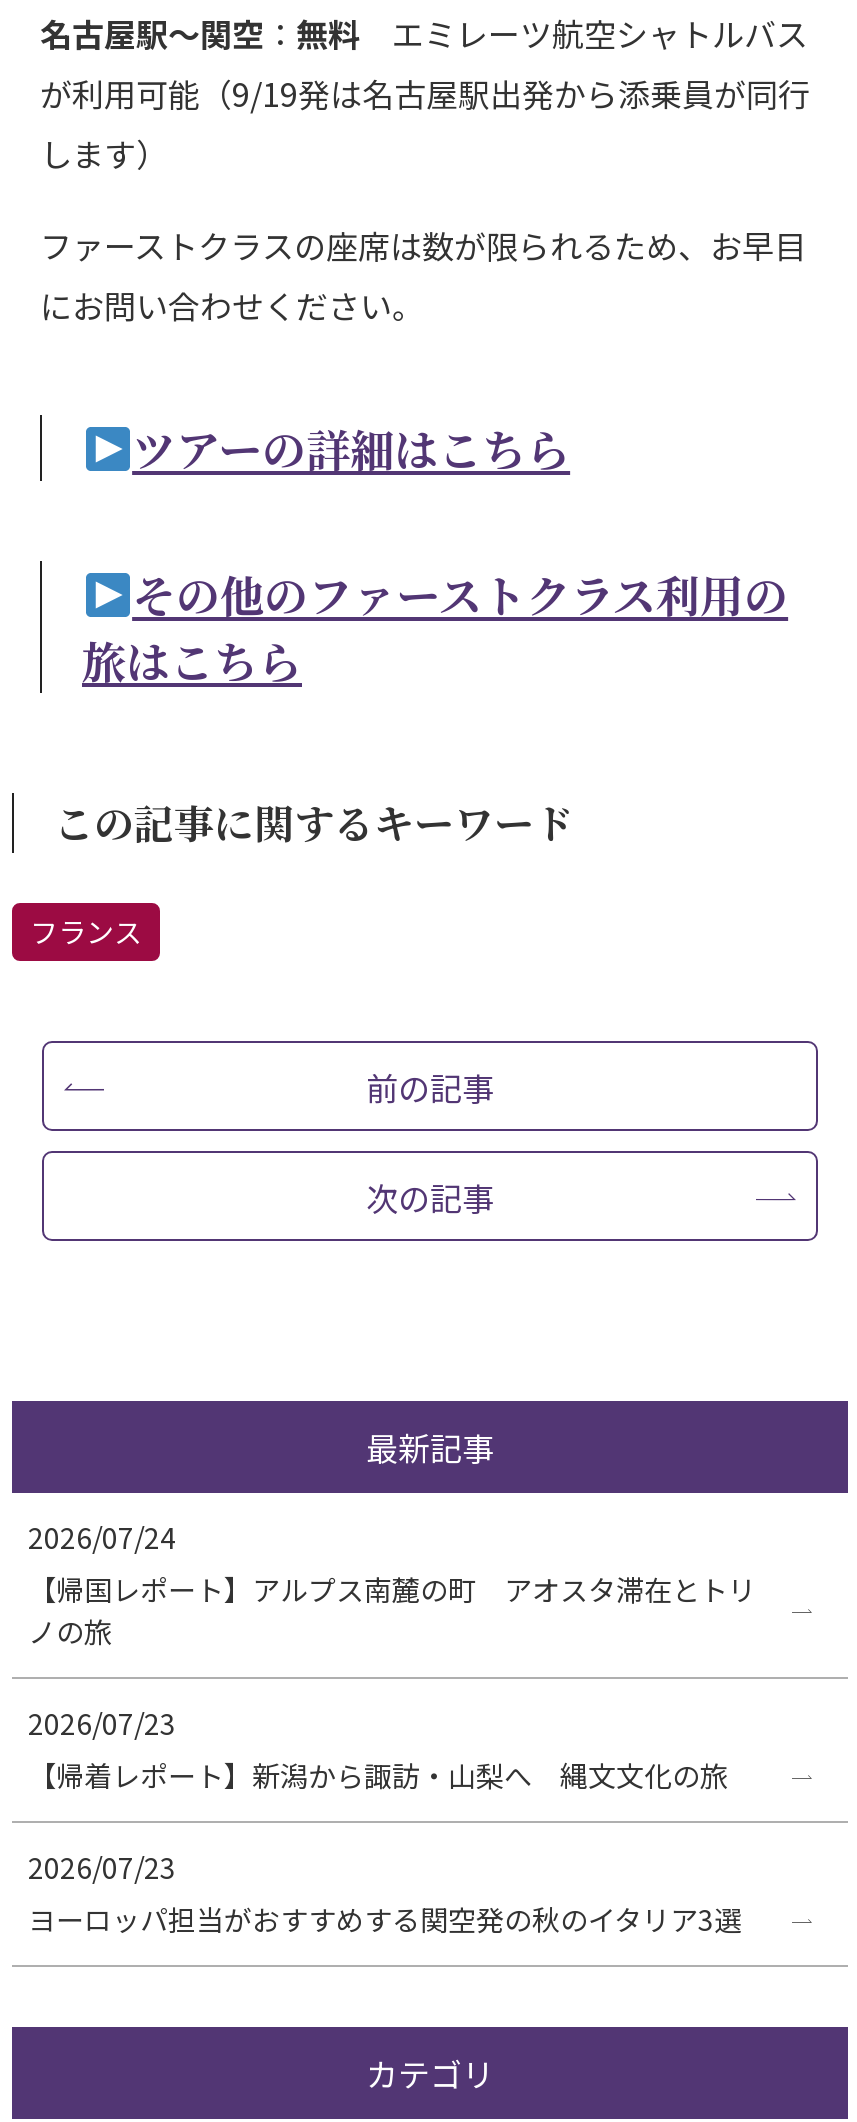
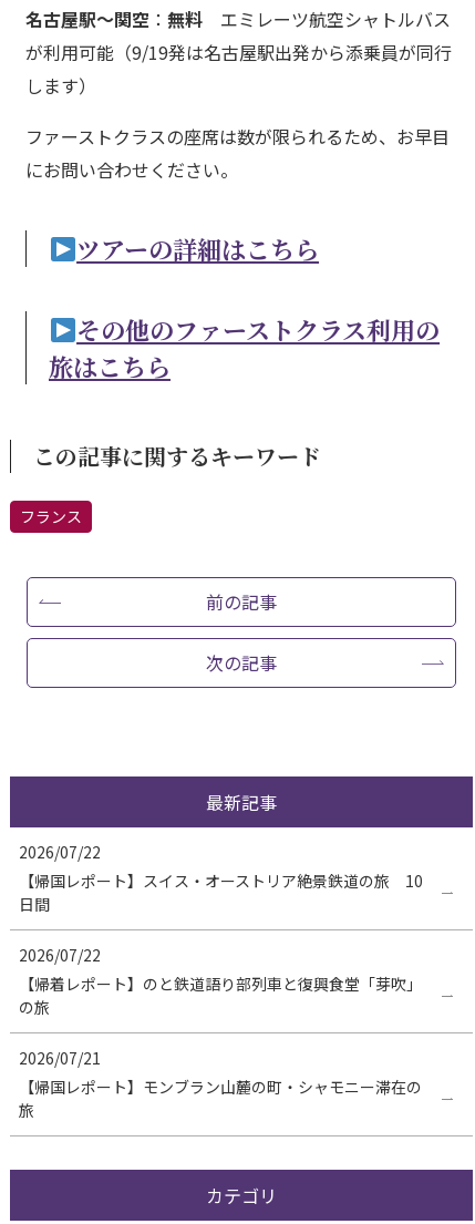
- 2026/07/24
- 【帰国レポート】アルプス南麓の町 アオスタ滞在とトリ
- ノの旅
+ 2026/07/22
+ 【帰国レポート】スイス・オーストリア絶景鉄道の旅 10
+ 日間

- 2026/07/23
- 【帰着レポート】新潟から諏訪・山梨へ 縄文文化の旅
+ 2026/07/22
+ 【帰着レポート】のと鉄道語り部列車と復興食堂「芽吹」
+ の旅

- 2026/07/23
- ヨーロッパ担当がおすすめする関空発の秋のイタリア3選
+ 2026/07/21
+ 【帰国レポート】モンブラン山麓の町・シャモニー滞在の
+ 旅
